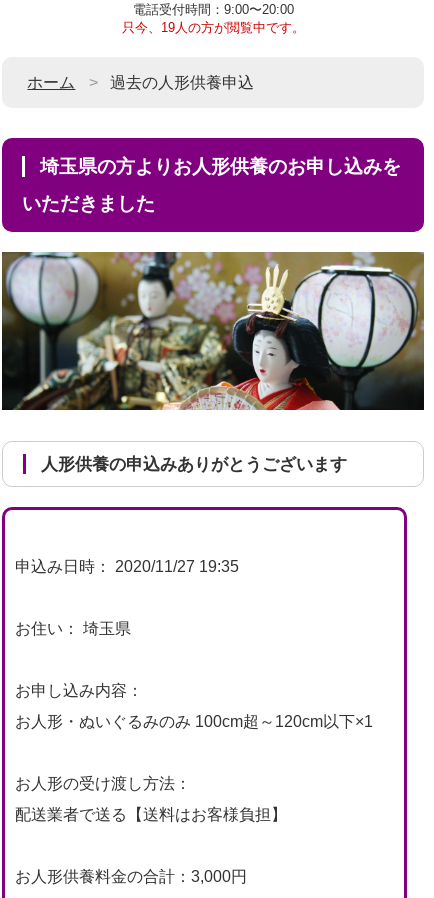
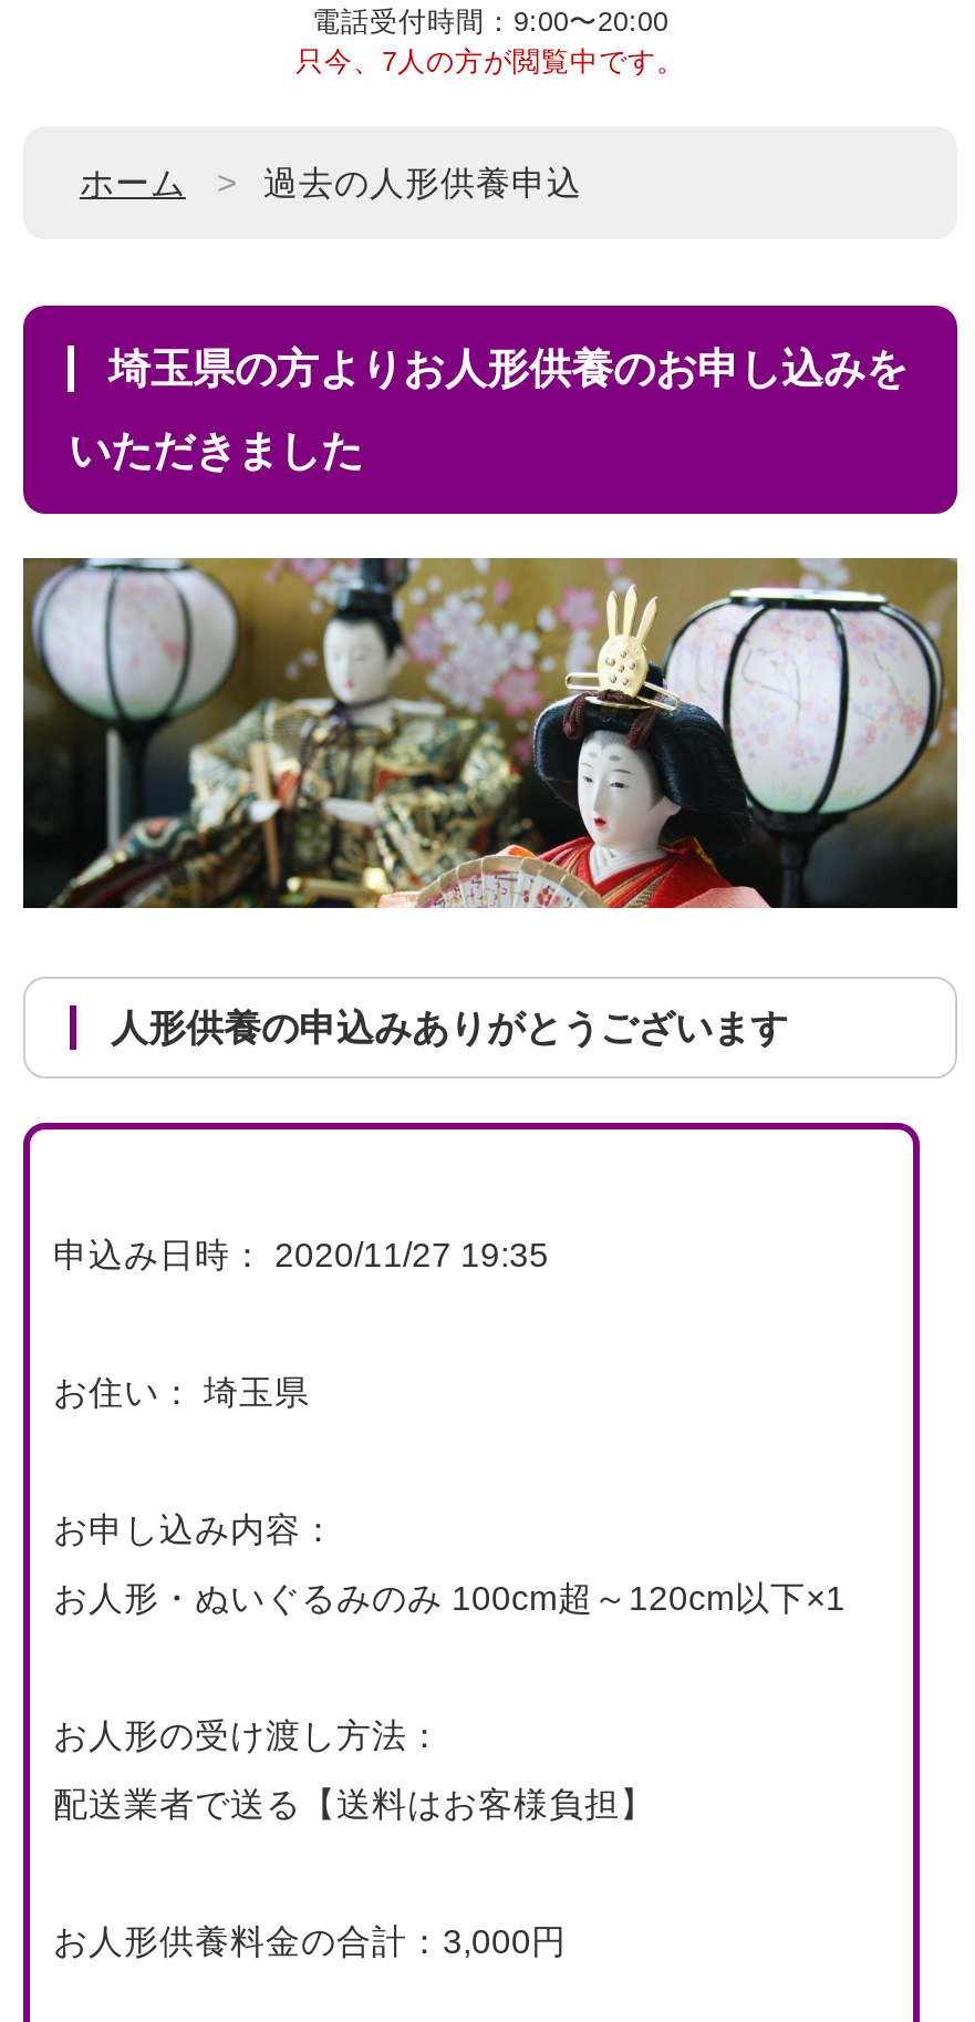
- 只今、19人の方が閲覧中です。
+ 只今、7人の方が閲覧中です。
